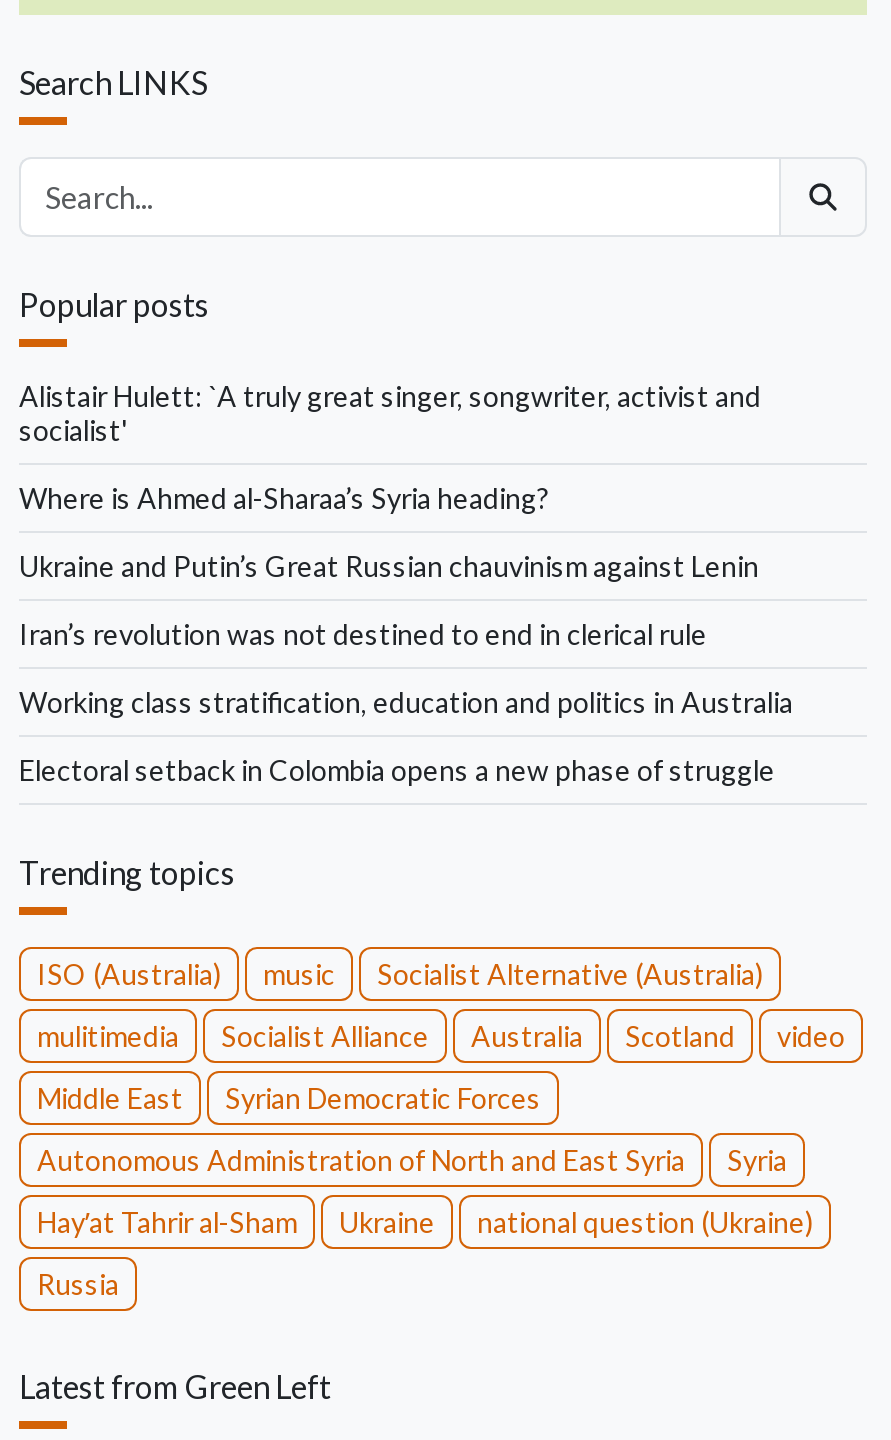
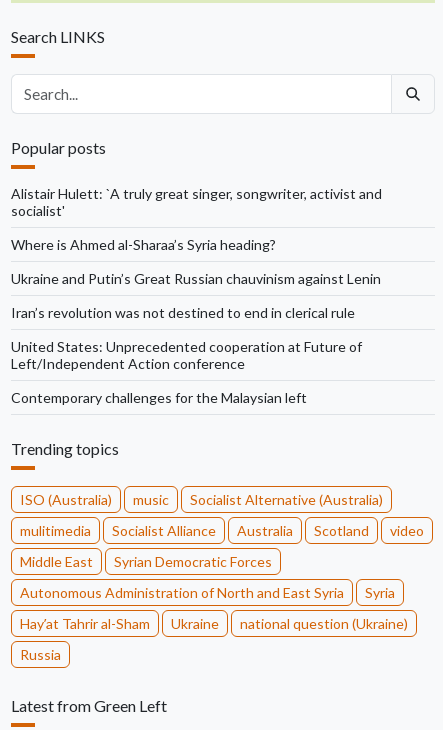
- Working class stratification, education and politics in Australia
+ United States: Unprecedented cooperation at Future of
+ Left/Independent Action conference

- Electoral setback in Colombia opens a new phase of struggle
+ Contemporary challenges for the Malaysian left
